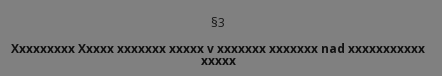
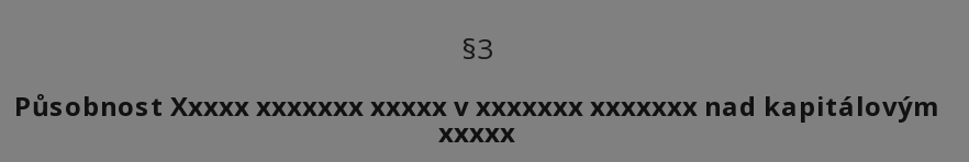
- Xxxxxxxxx Xxxxx xxxxxxx xxxxx v xxxxxxx xxxxxxx nad xxxxxxxxxxx
+ Působnost Xxxxx xxxxxxx xxxxx v xxxxxxx xxxxxxx nad kapitálovým
